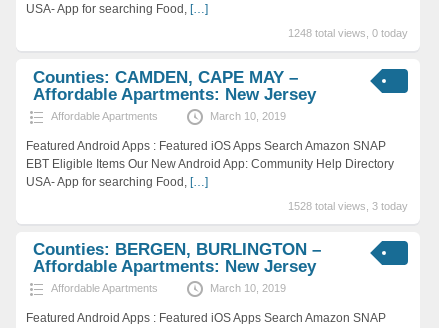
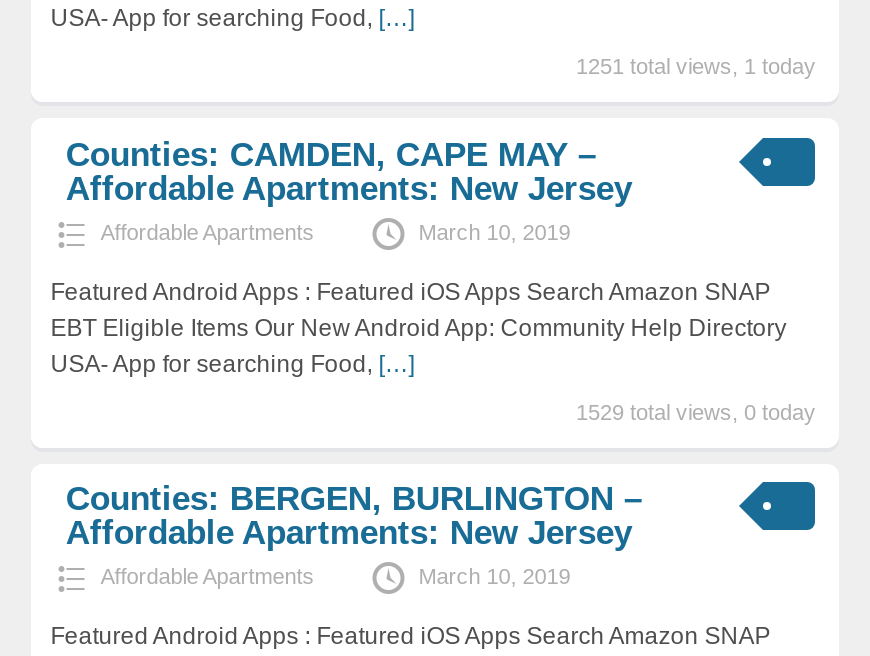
- 1248 total views, 0 today
+ 1251 total views, 1 today

- 1528 total views, 3 today
+ 1529 total views, 0 today
